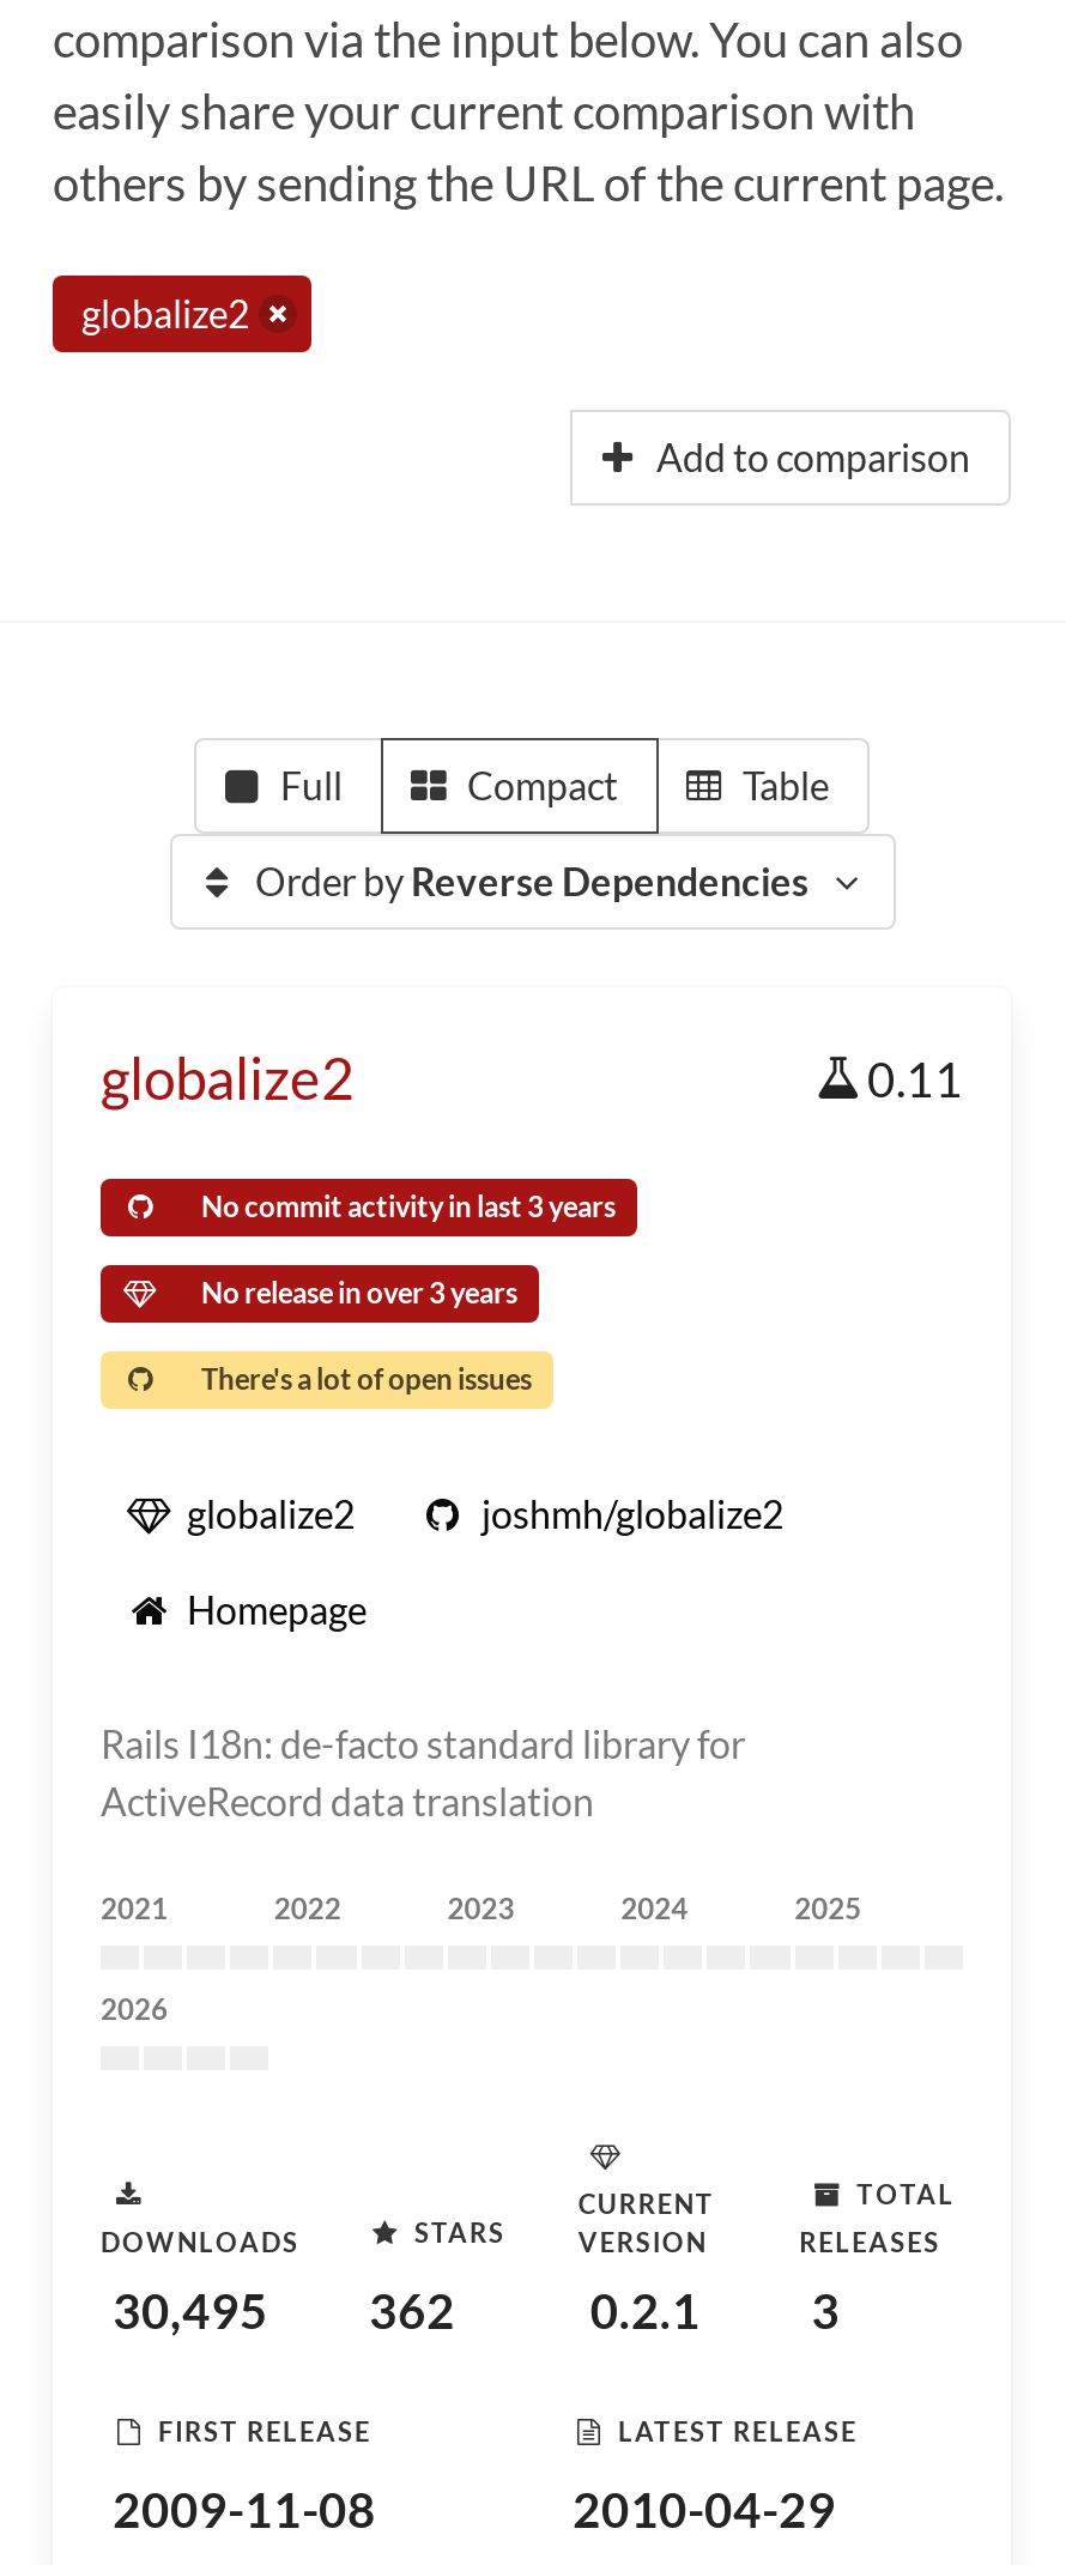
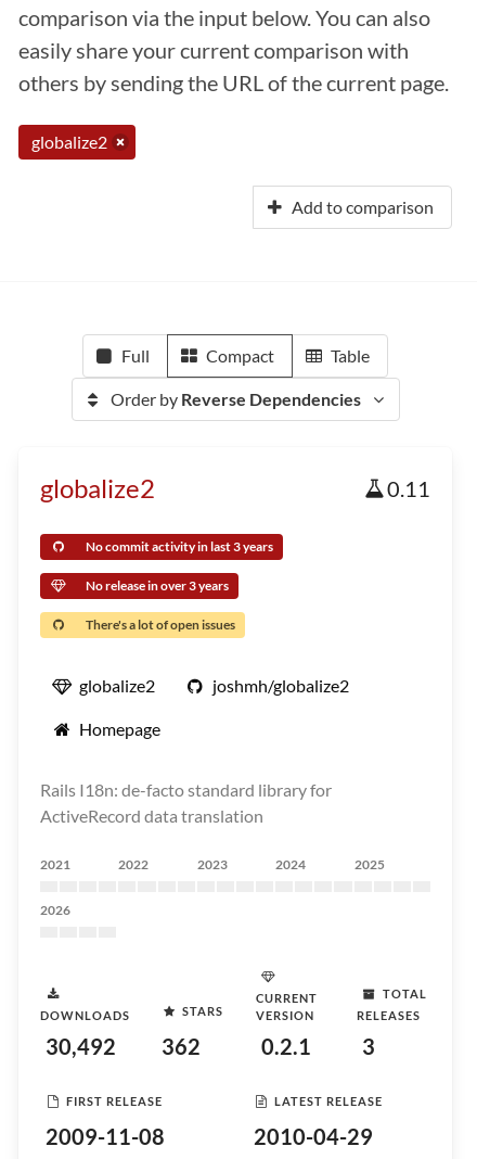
- 30,495 362
+ 30,492 362
